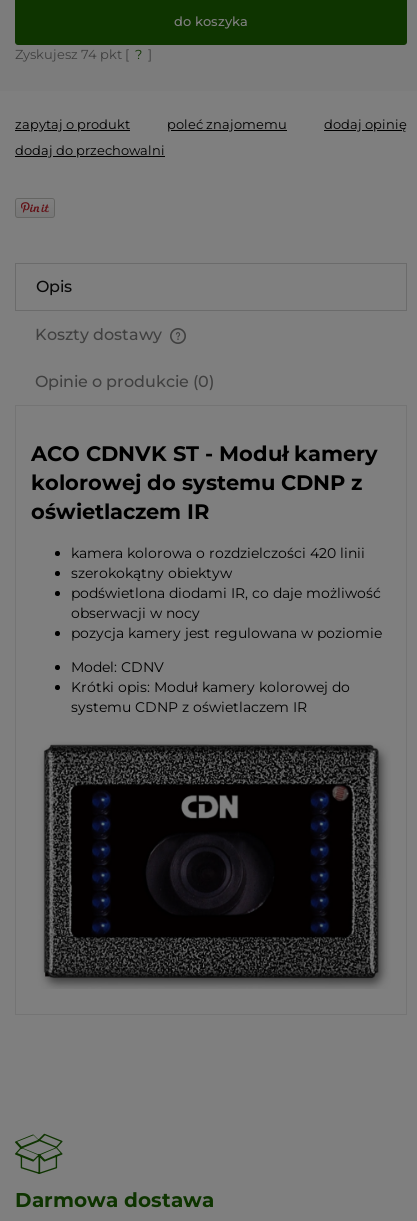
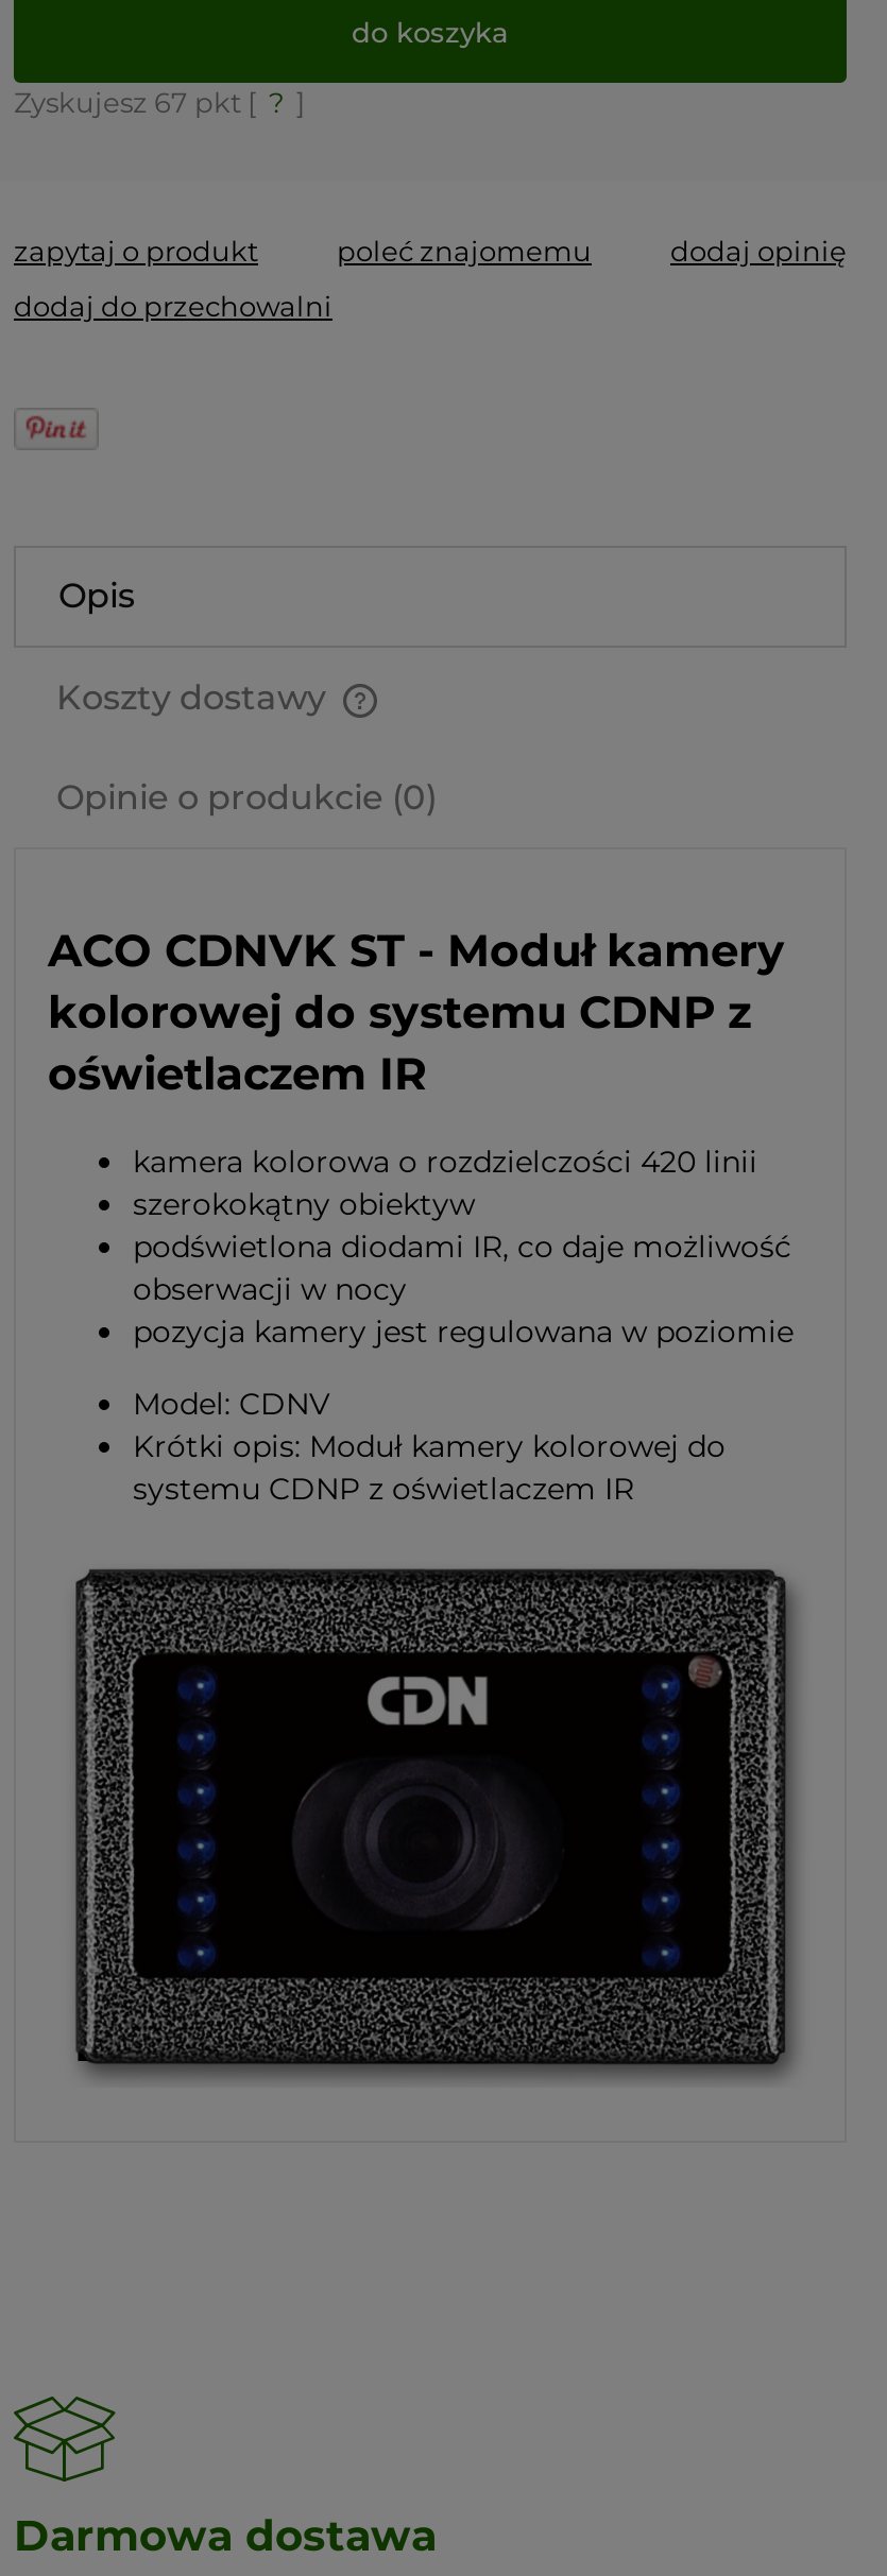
- Zyskujesz 74 pkt [ ? ]
+ Zyskujesz 67 pkt [ ? ]
